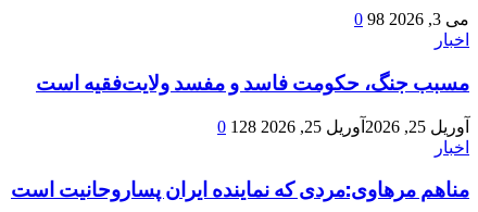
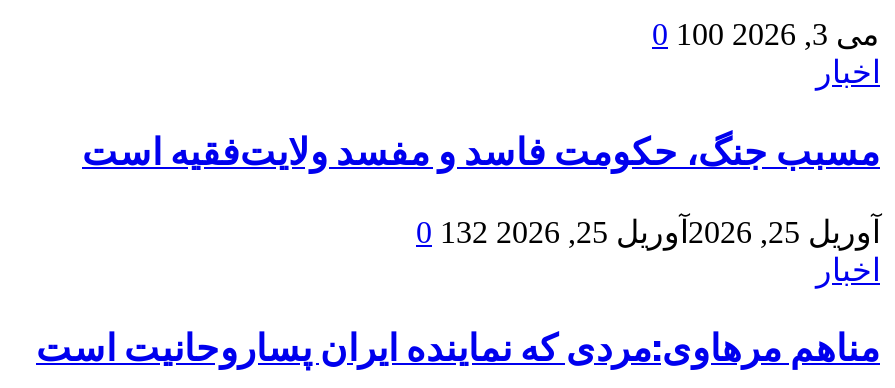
- 0 98
+ 0 100

- 0 128
+ 0 132
